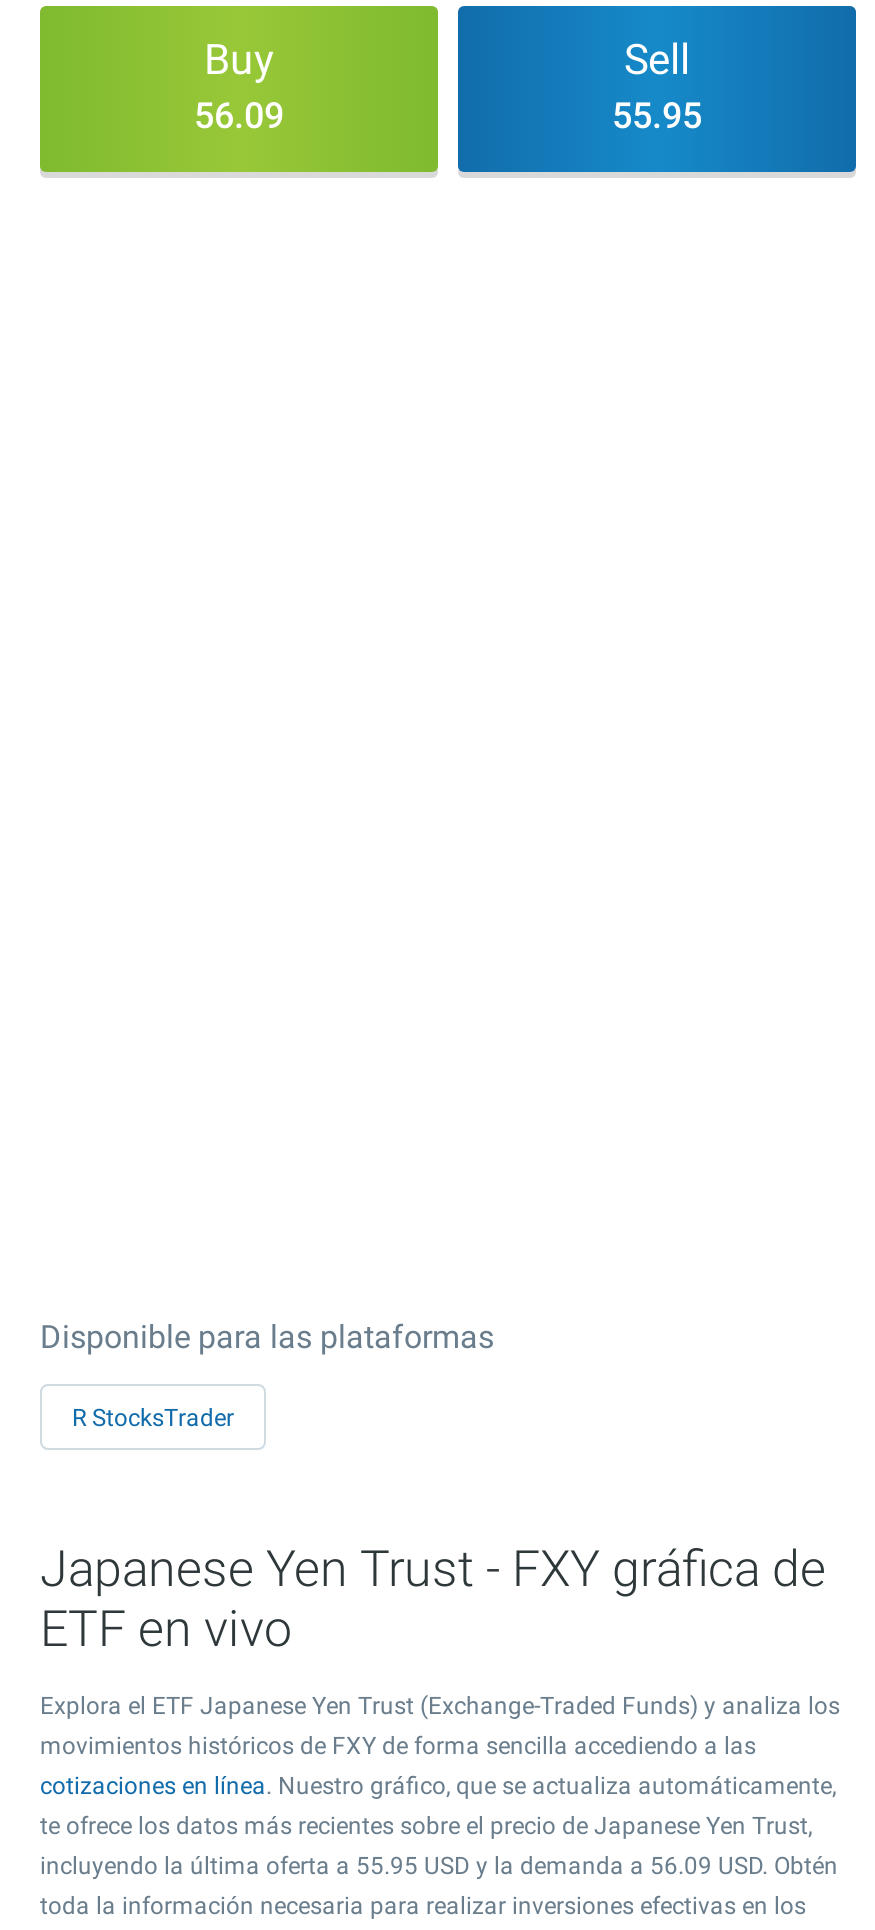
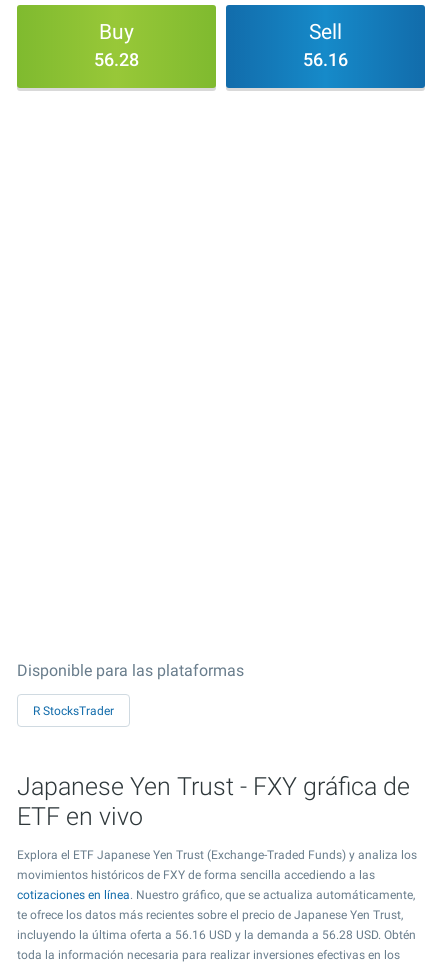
- 56.09
+ 56.28

- 55.95
+ 56.16

- incluyendo la última oferta a 55.95 USD y la demanda a 56.09 USD. Obtén
+ incluyendo la última oferta a 56.16 USD y la demanda a 56.28 USD. Obtén
